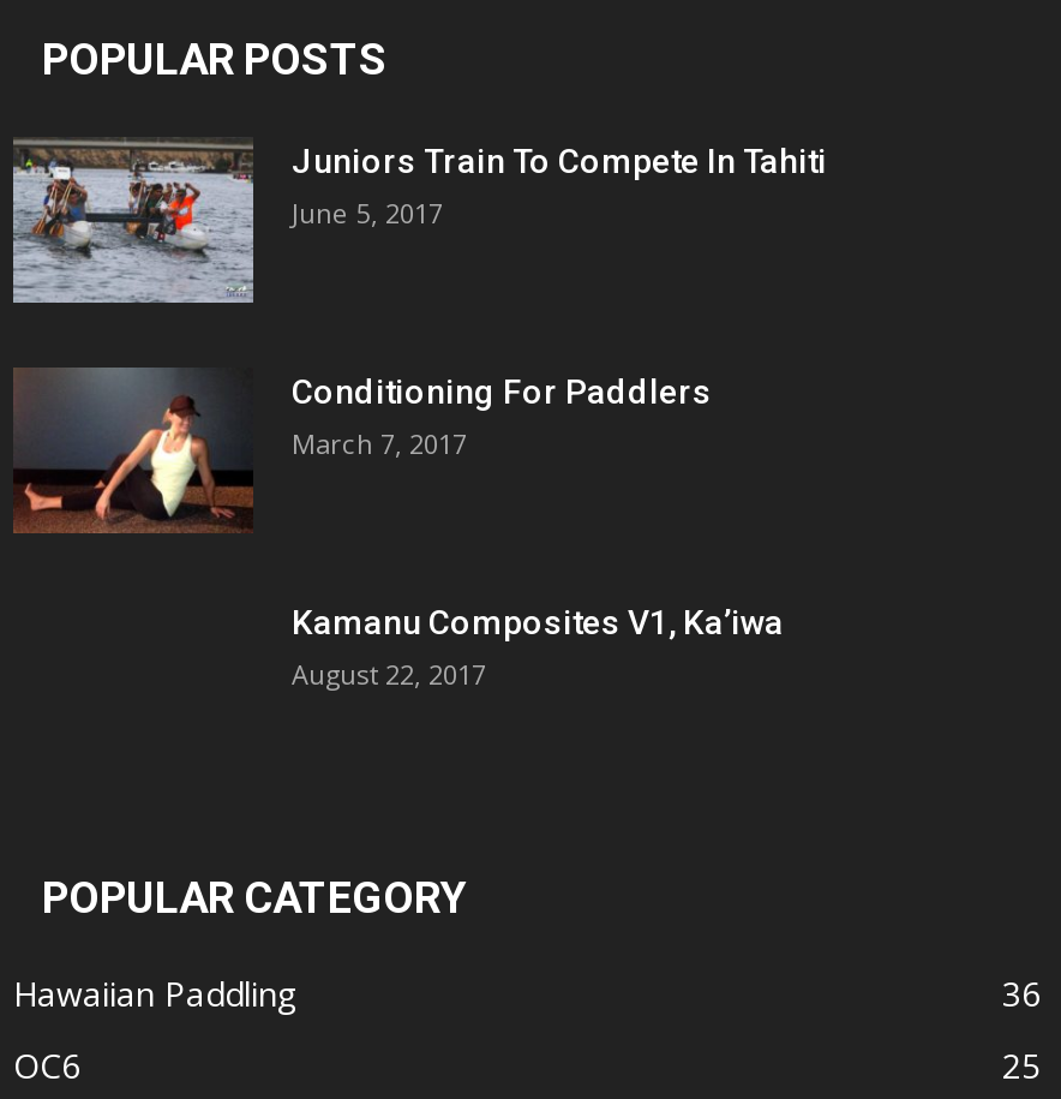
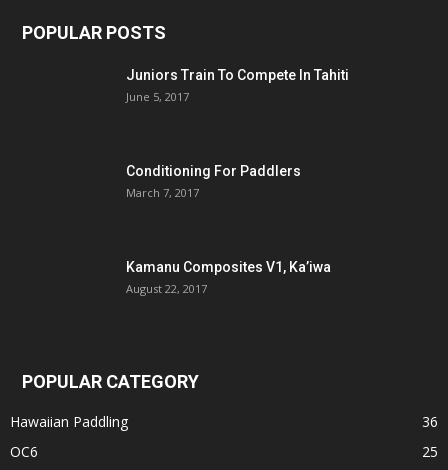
- [image]

- [image]
